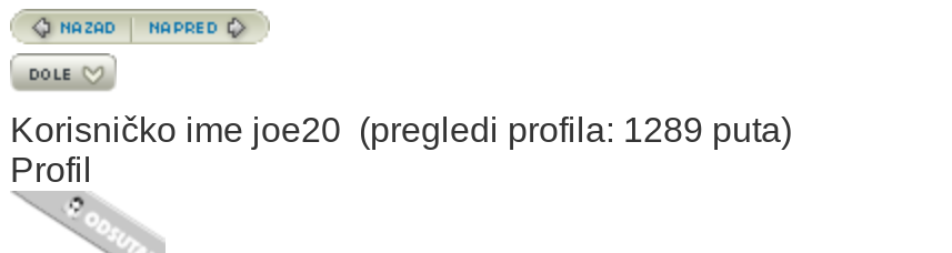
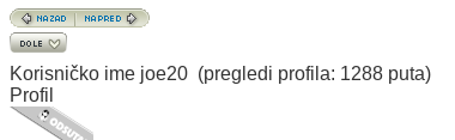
- Korisničko ime joe20 (pregledi profila: 1289 puta)
+ Korisničko ime joe20 (pregledi profila: 1288 puta)
